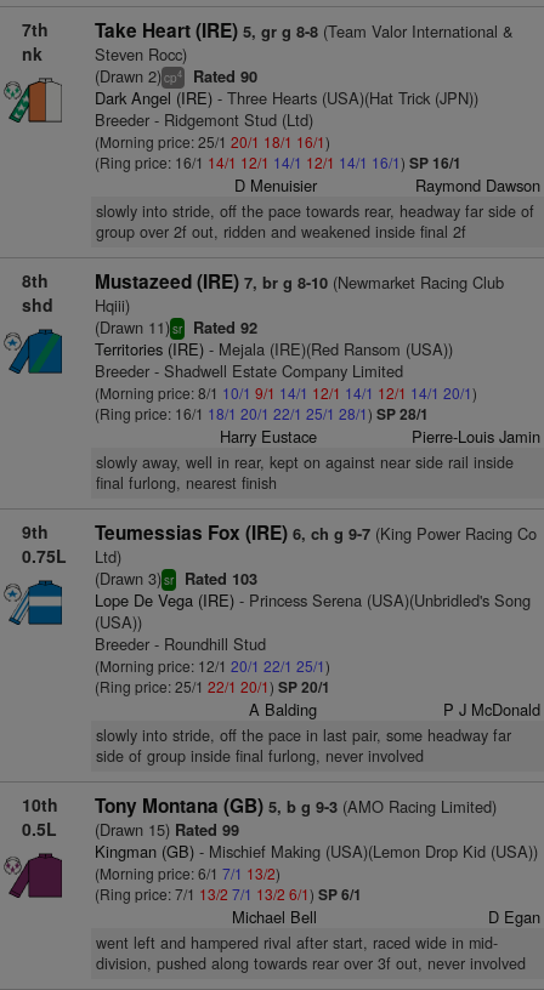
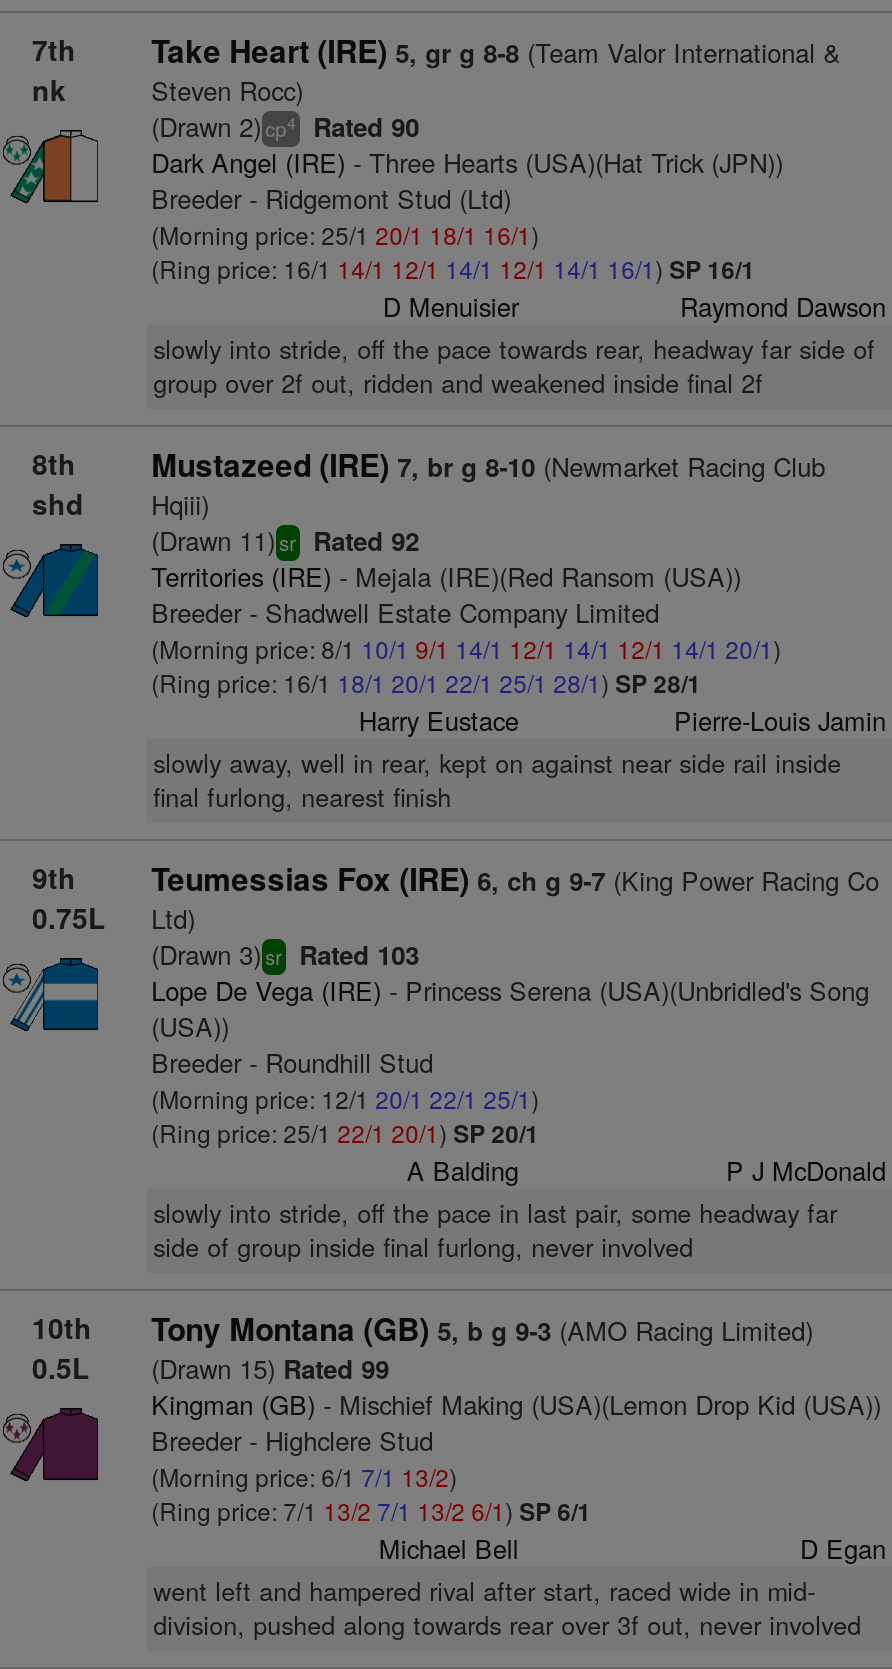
+ Breeder - Highclere Stud
